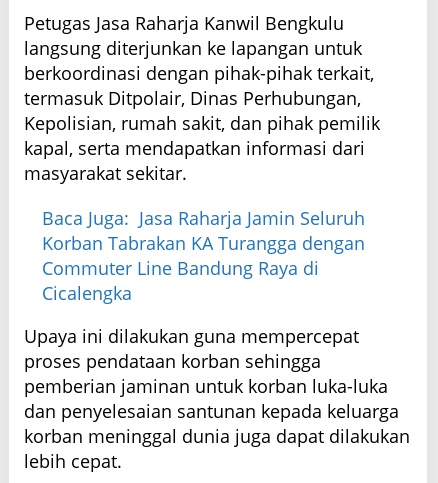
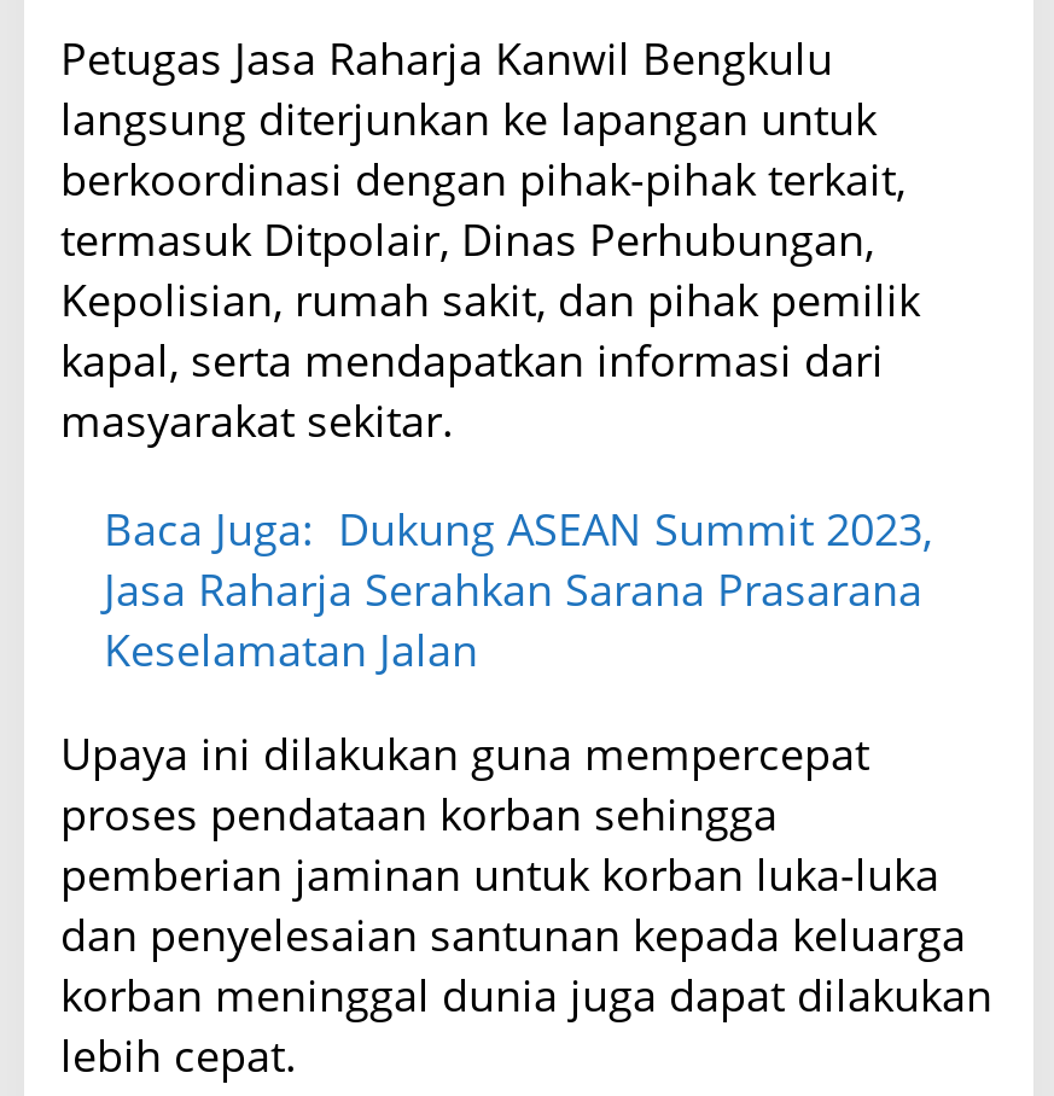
- Baca Juga: Jasa Raharja Jamin Seluruh
- Korban Tabrakan KA Turangga dengan
- Commuter Line Bandung Raya di
- Cicalengka
+ Baca Juga: Dukung ASEAN Summit 2023,
+ Jasa Raharja Serahkan Sarana Prasarana
+ Keselamatan Jalan
